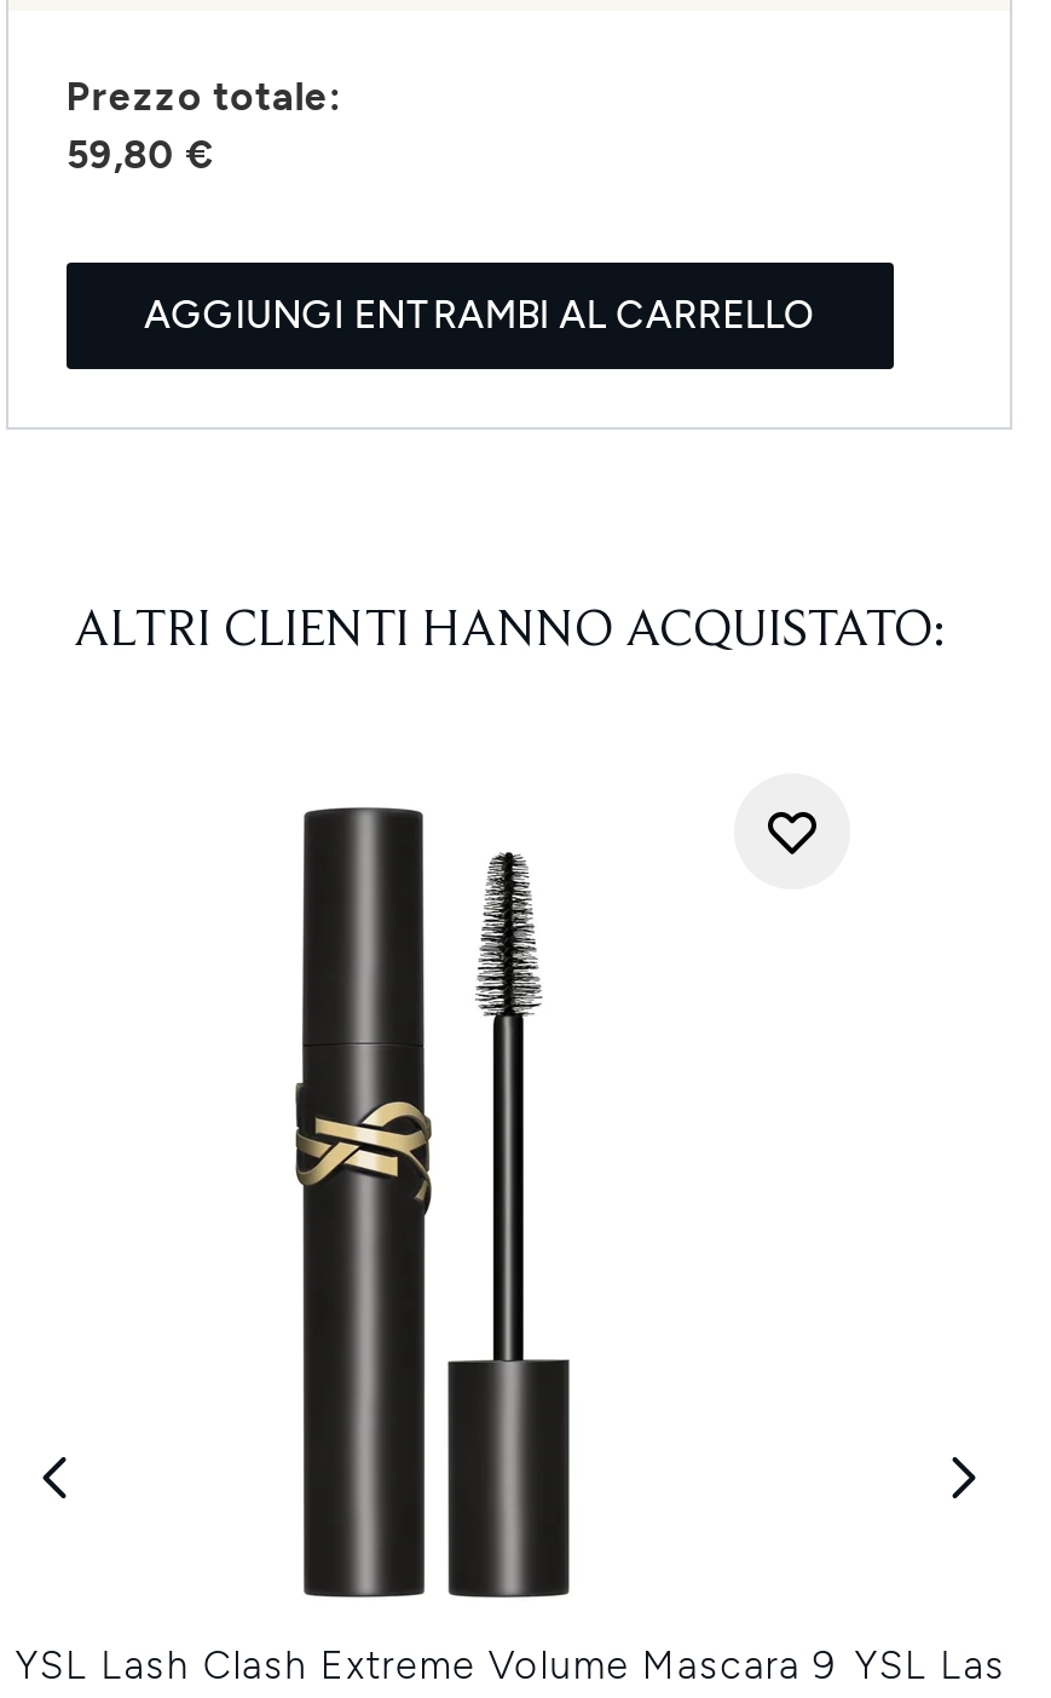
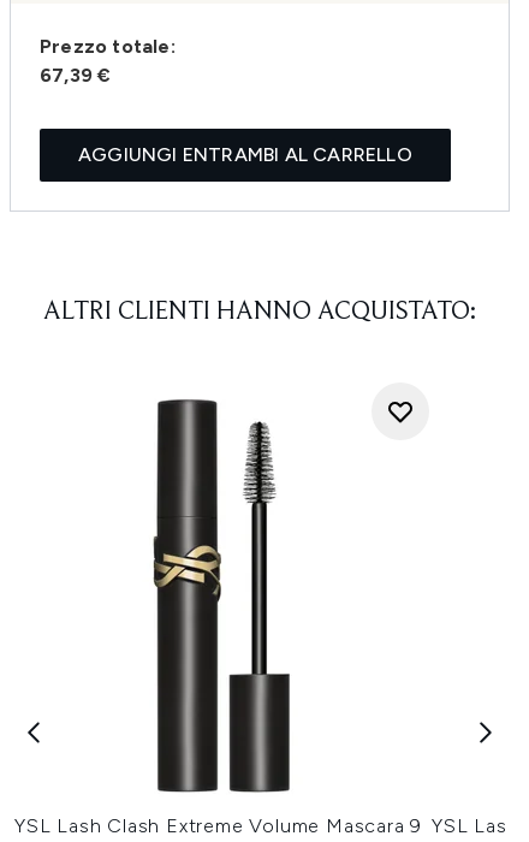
- 59,80 €
+ 67,39 €
